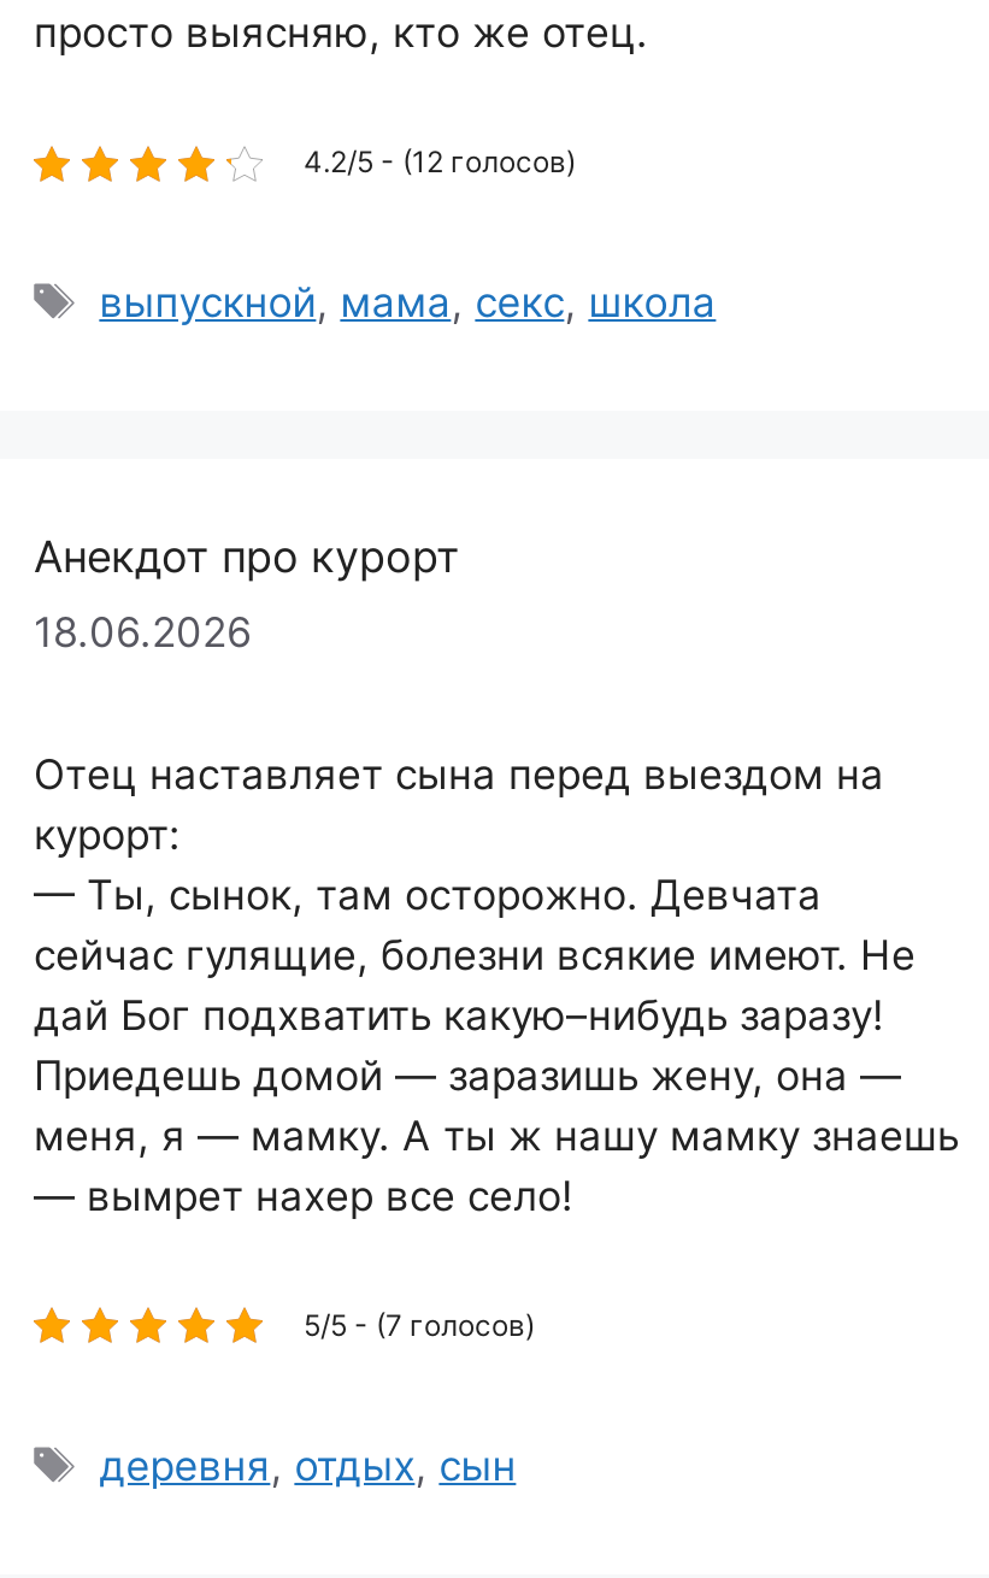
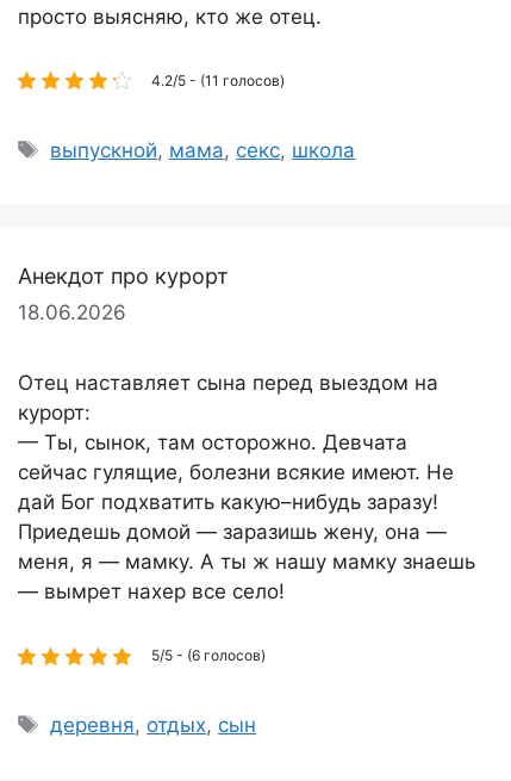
- 4.2/5 - (12 голосов)
+ 4.2/5 - (11 голосов)

- 5/5 - (7 голосов)
+ 5/5 - (6 голосов)
